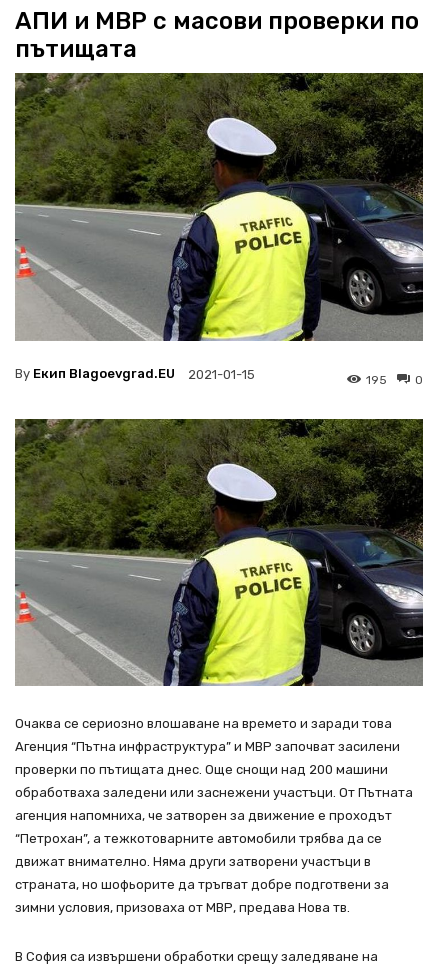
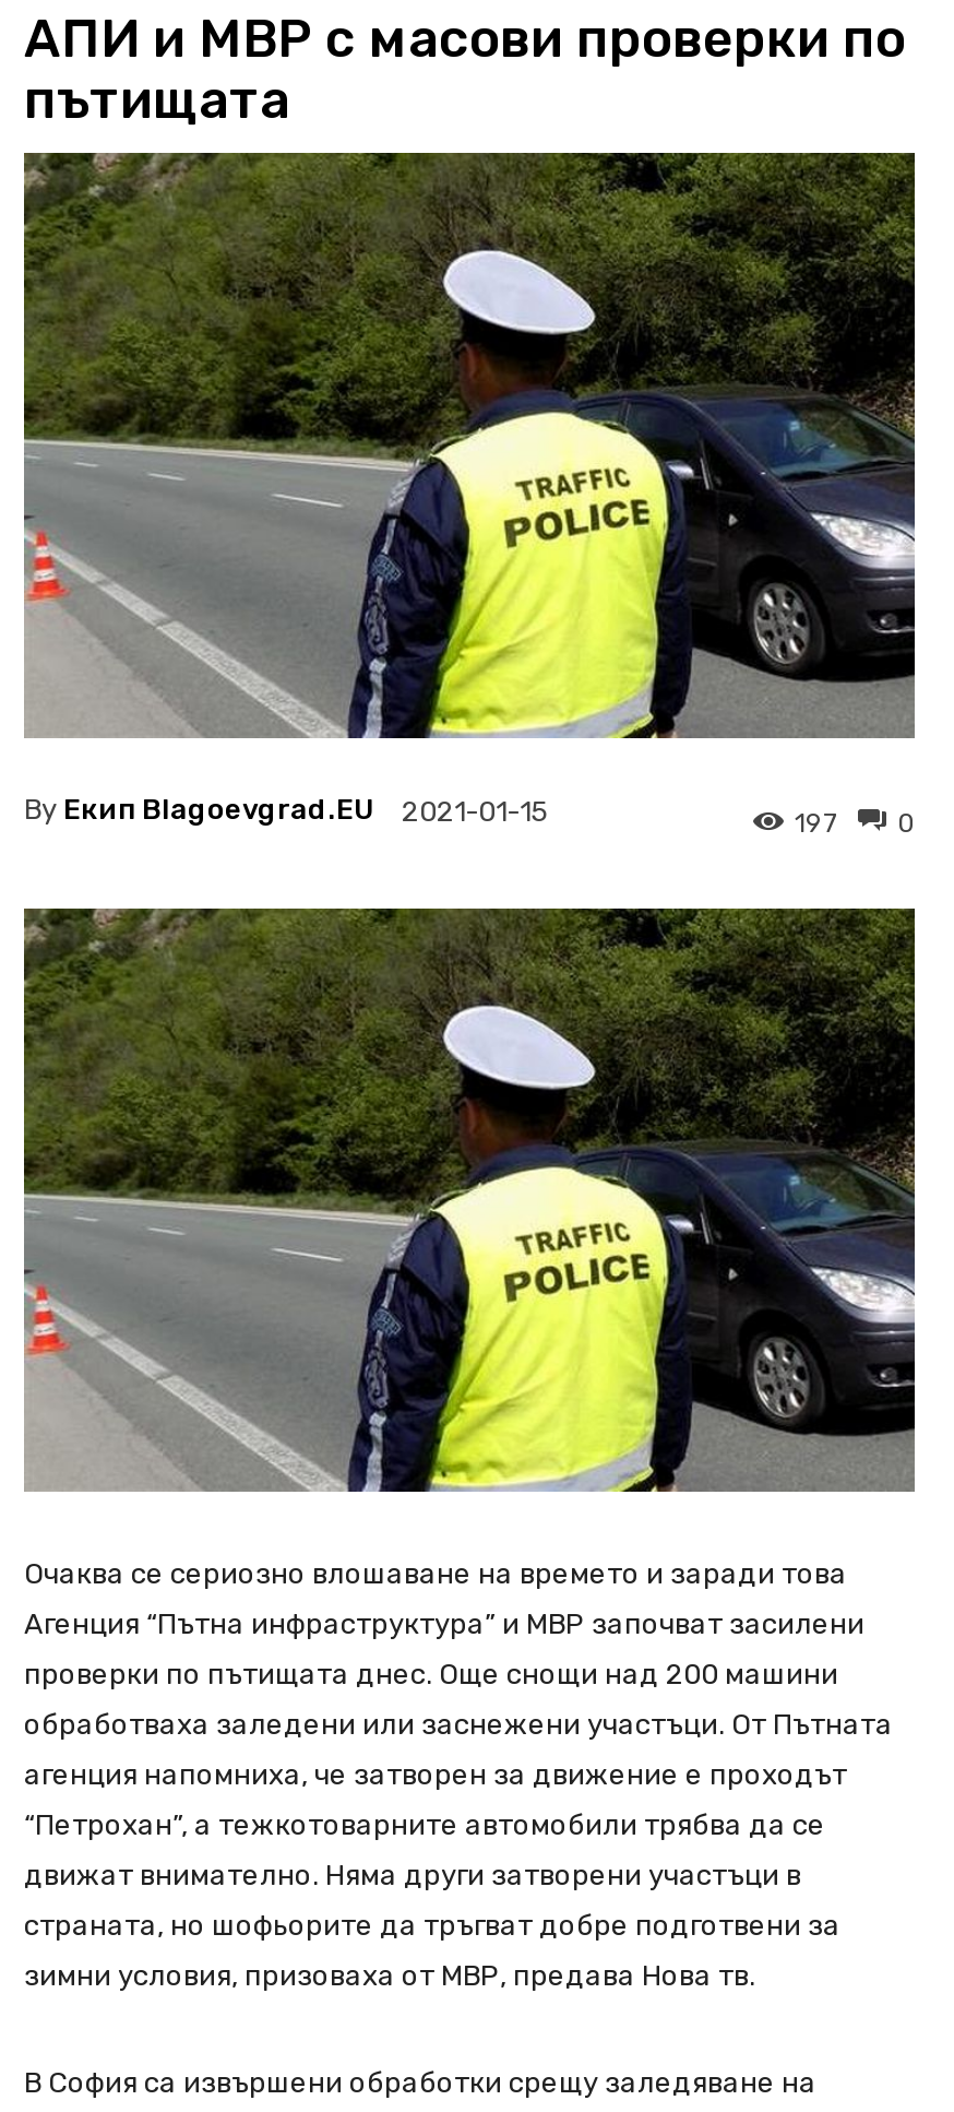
- 195 0
+ 197 0
